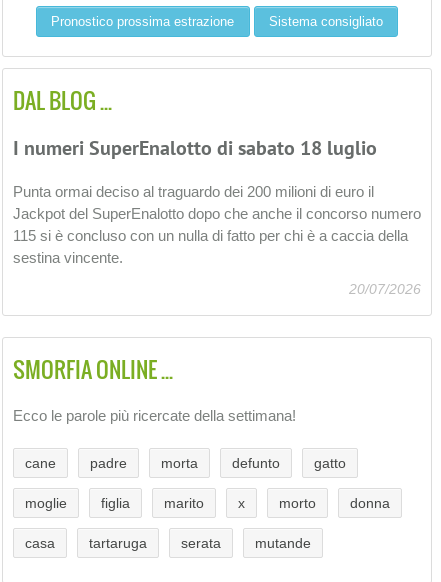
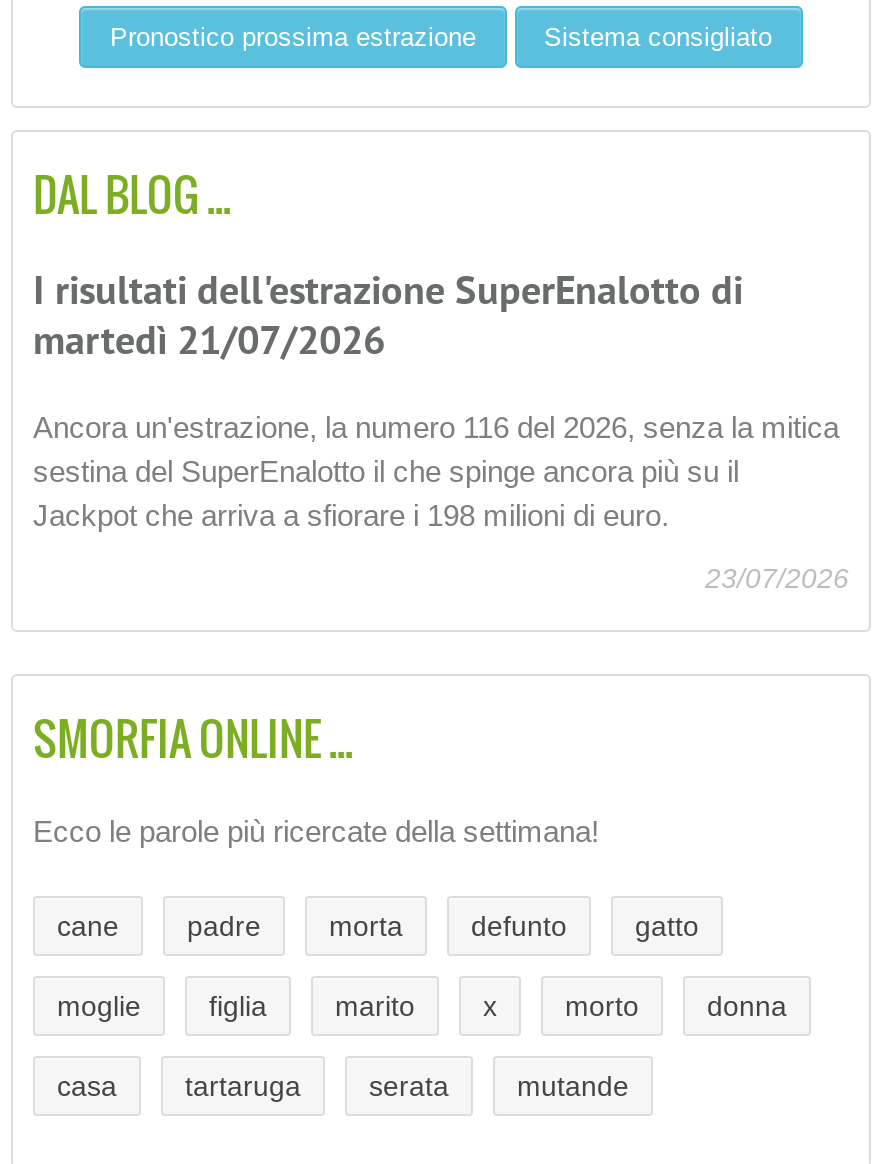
- I numeri SuperEnalotto di sabato 18 luglio
+ I risultati dell'estrazione SuperEnalotto di
+ martedì 21/07/2026

- Punta ormai deciso al traguardo dei 200 milioni di euro il
- Jackpot del SuperEnalotto dopo che anche il concorso numero
- 115 si è concluso con un nulla di fatto per chi è a caccia della
- sestina vincente.
+ Ancora un'estrazione, la numero 116 del 2026, senza la mitica
+ sestina del SuperEnalotto il che spinge ancora più su il
+ Jackpot che arriva a sfiorare i 198 milioni di euro.

- 20/07/2026
+ 23/07/2026
